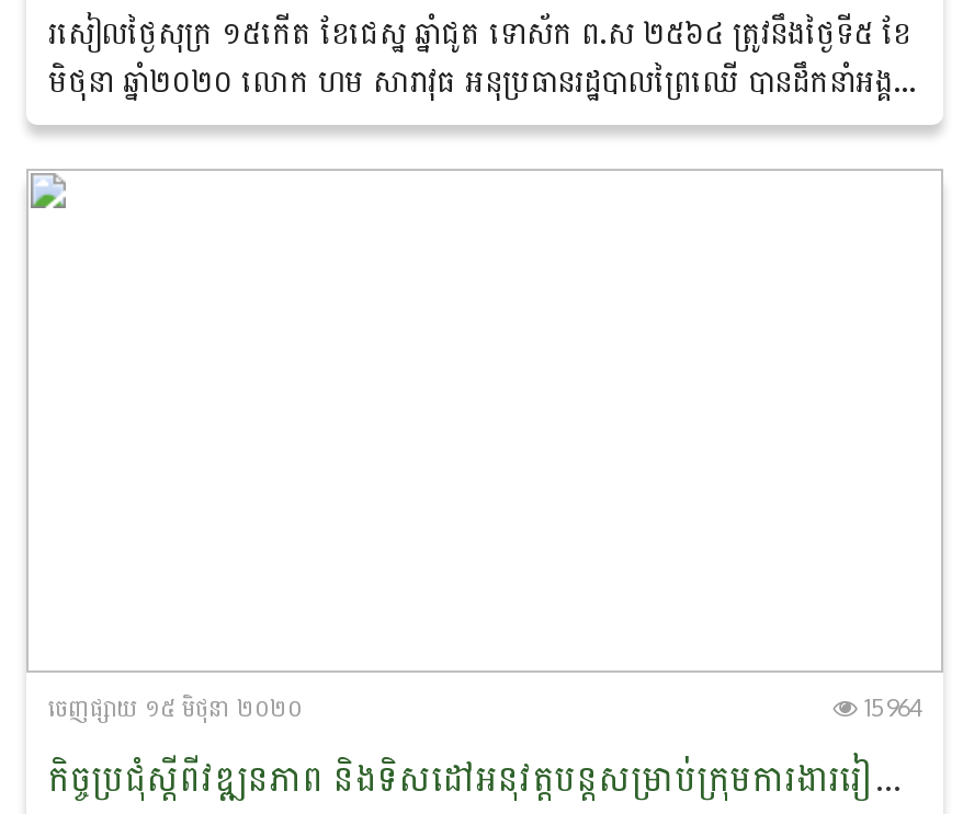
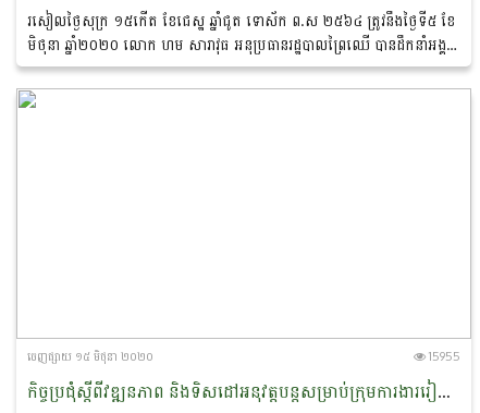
- 15964
+ 15955
